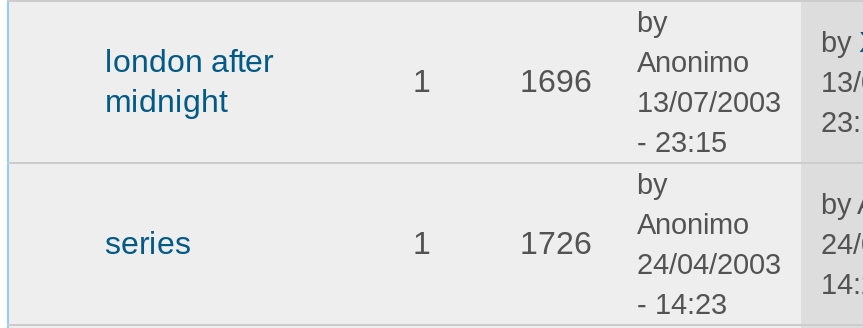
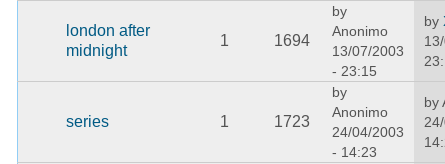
- 1696
+ 1694

- 1726
+ 1723
